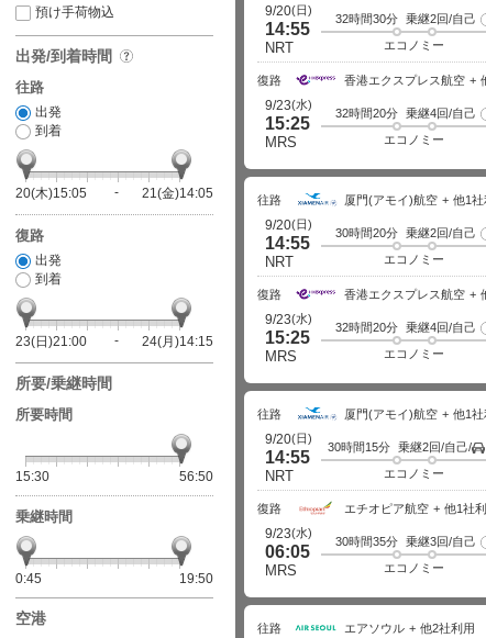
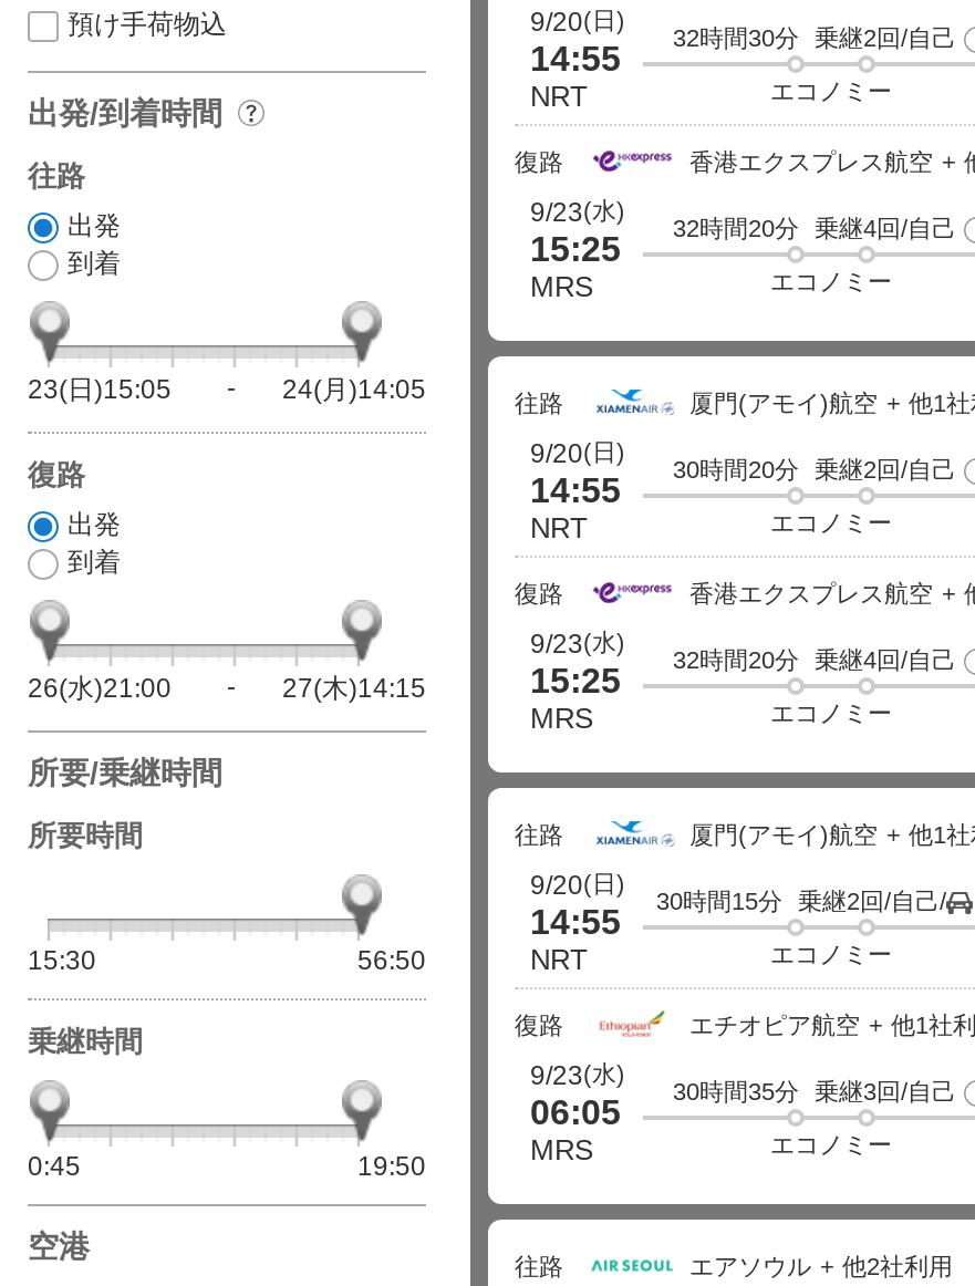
- 20(木)15:05
- 21(金)14:05
+ 23(日)15:05
+ 24(月)14:05

- 23(日)21:00
- 24(月)14:15
+ 26(水)21:00
+ 27(木)14:15
